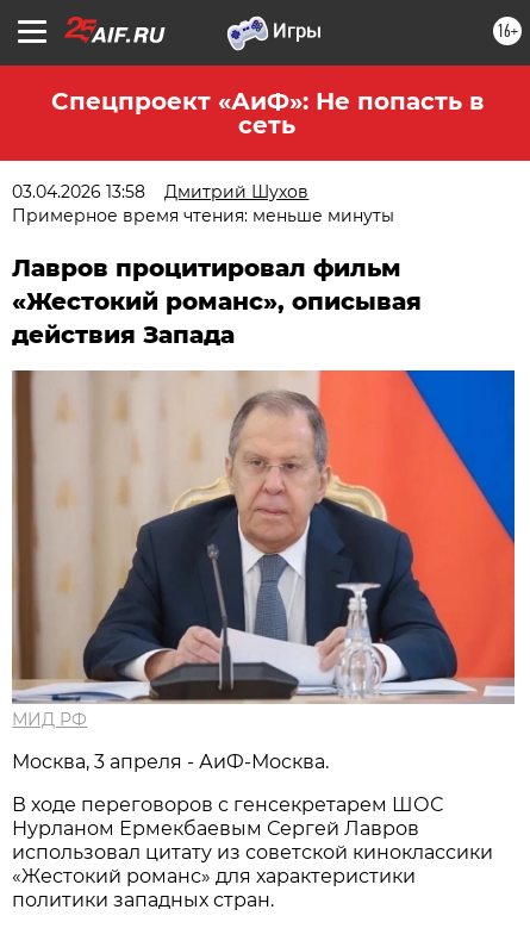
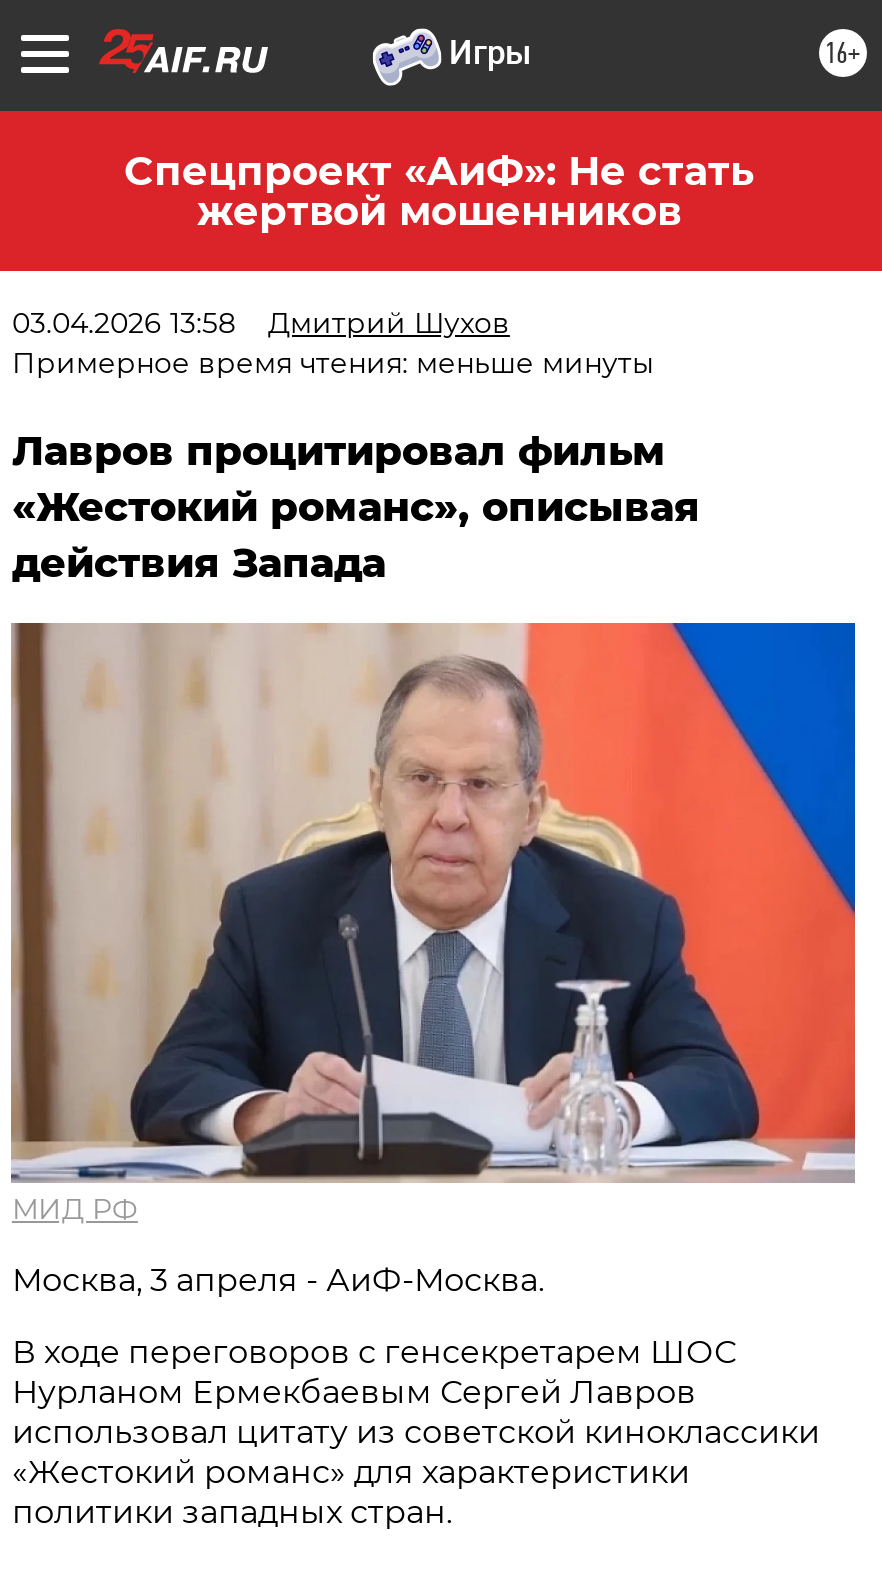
- Спецпроект «АиФ»: Не попасть в
- сеть
+ Спецпроект «АиФ»: Не стать
+ жертвой мошенников
